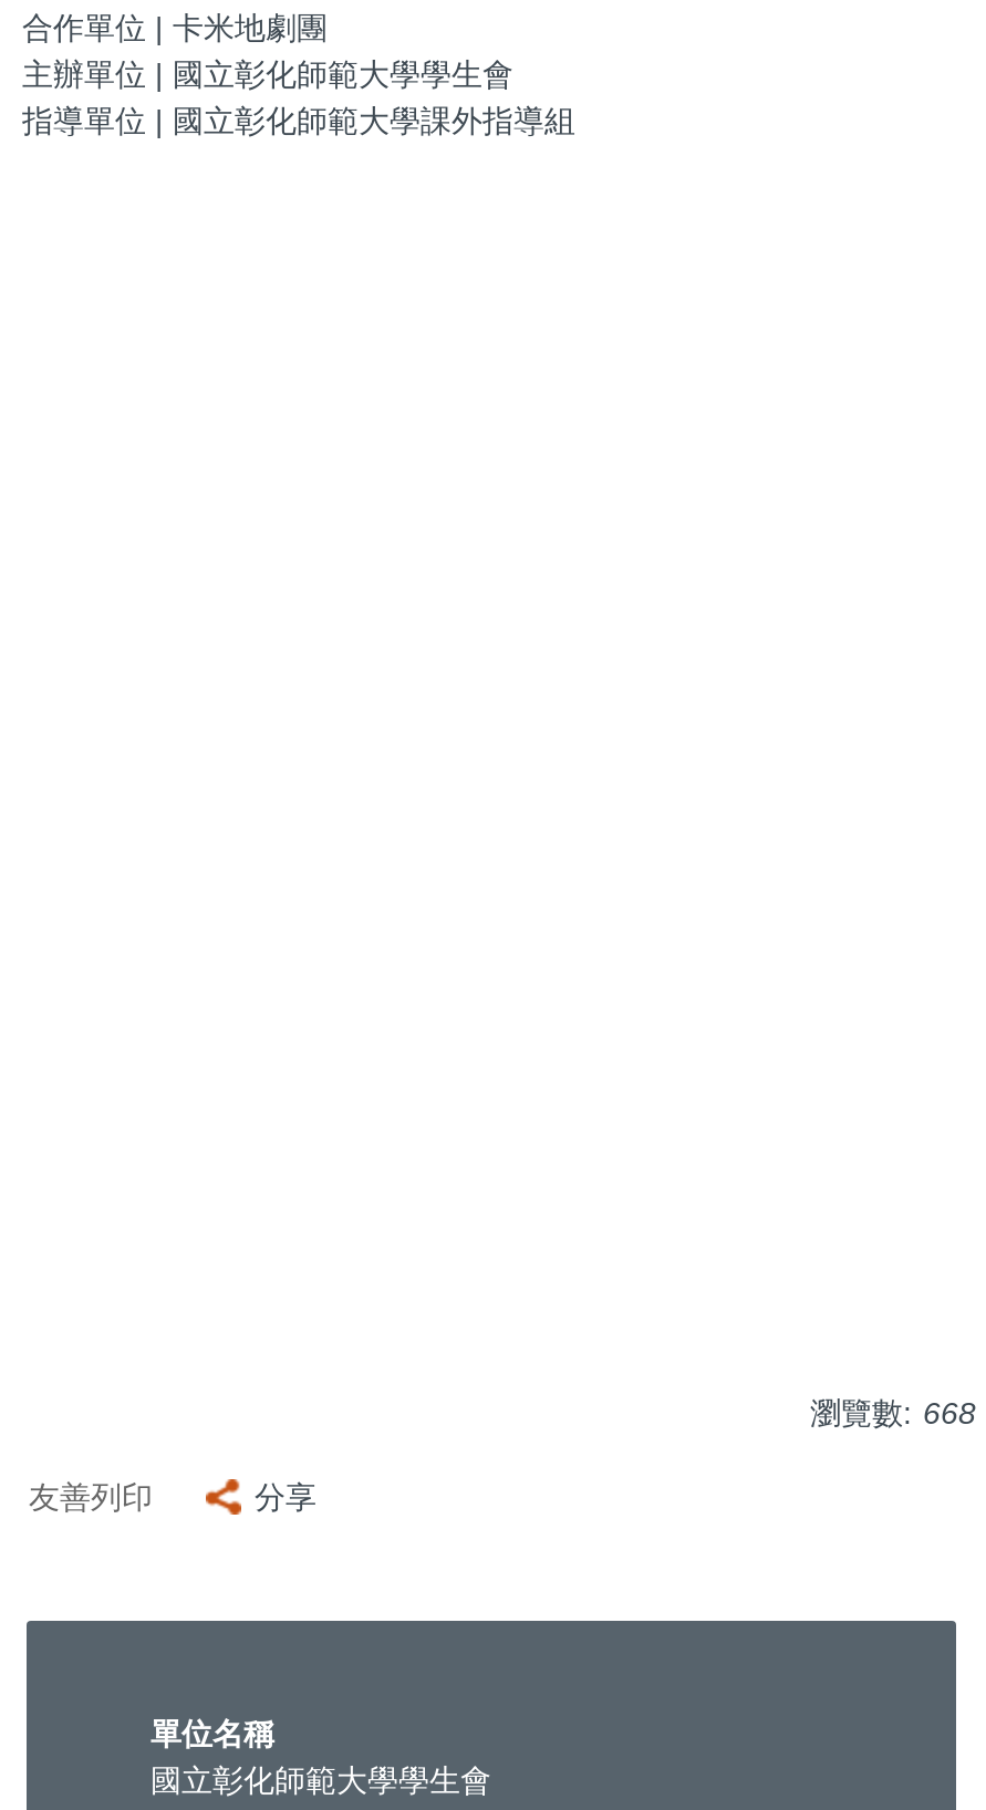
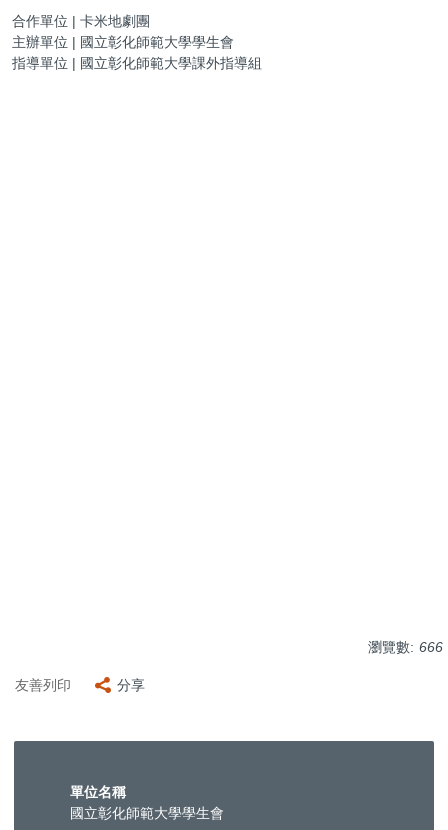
- 瀏覽數: 668
+ 瀏覽數: 666
